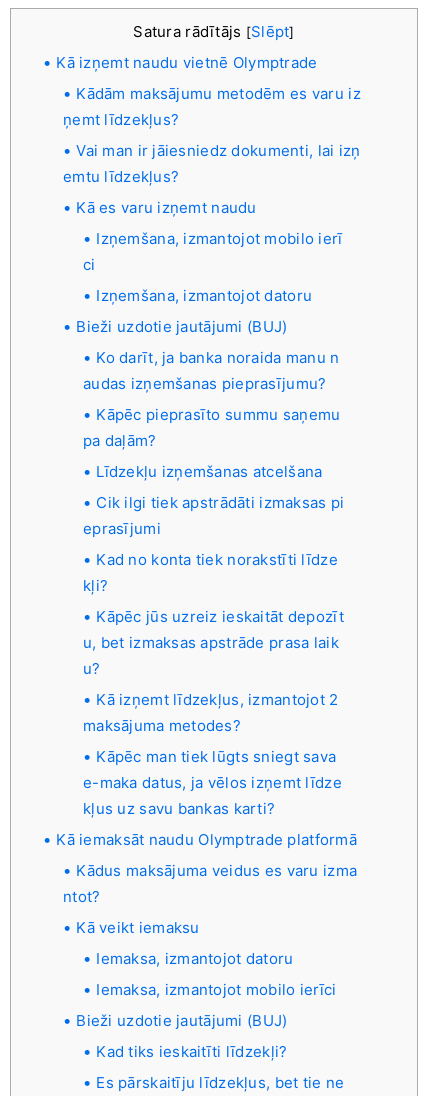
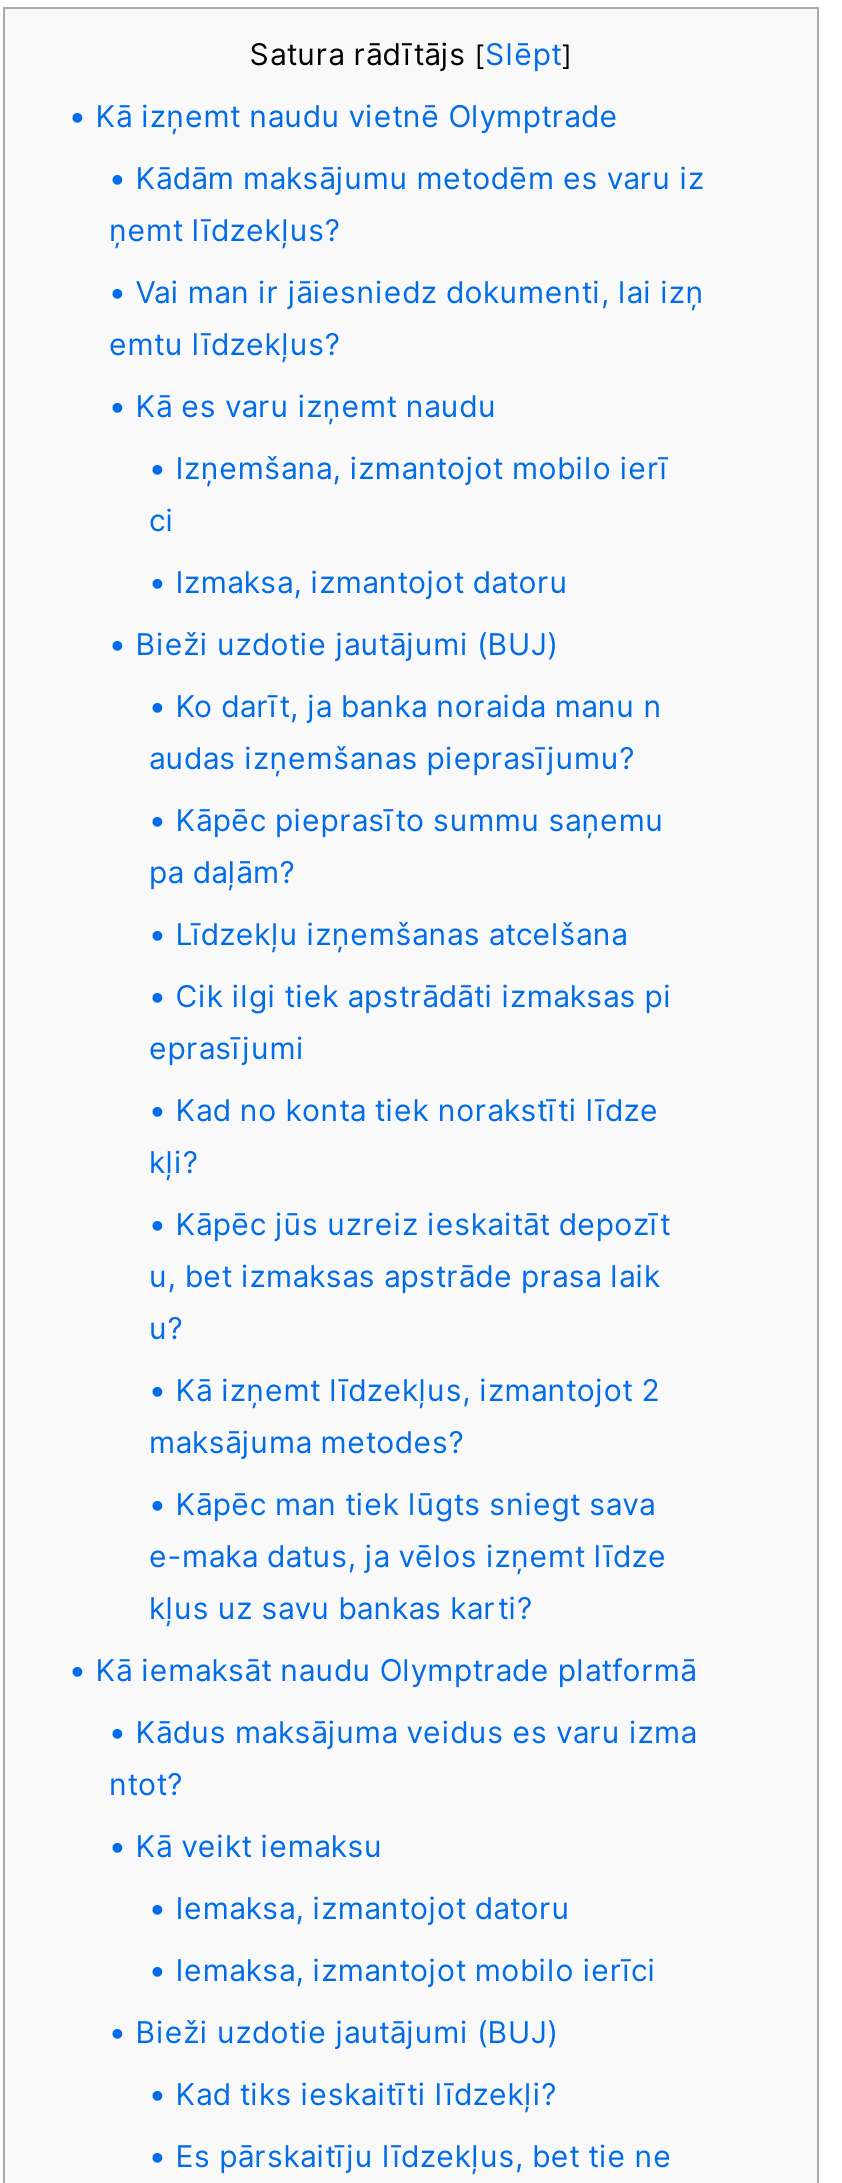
- Izņemšana, izmantojot datoru
+ Izmaksa, izmantojot datoru
